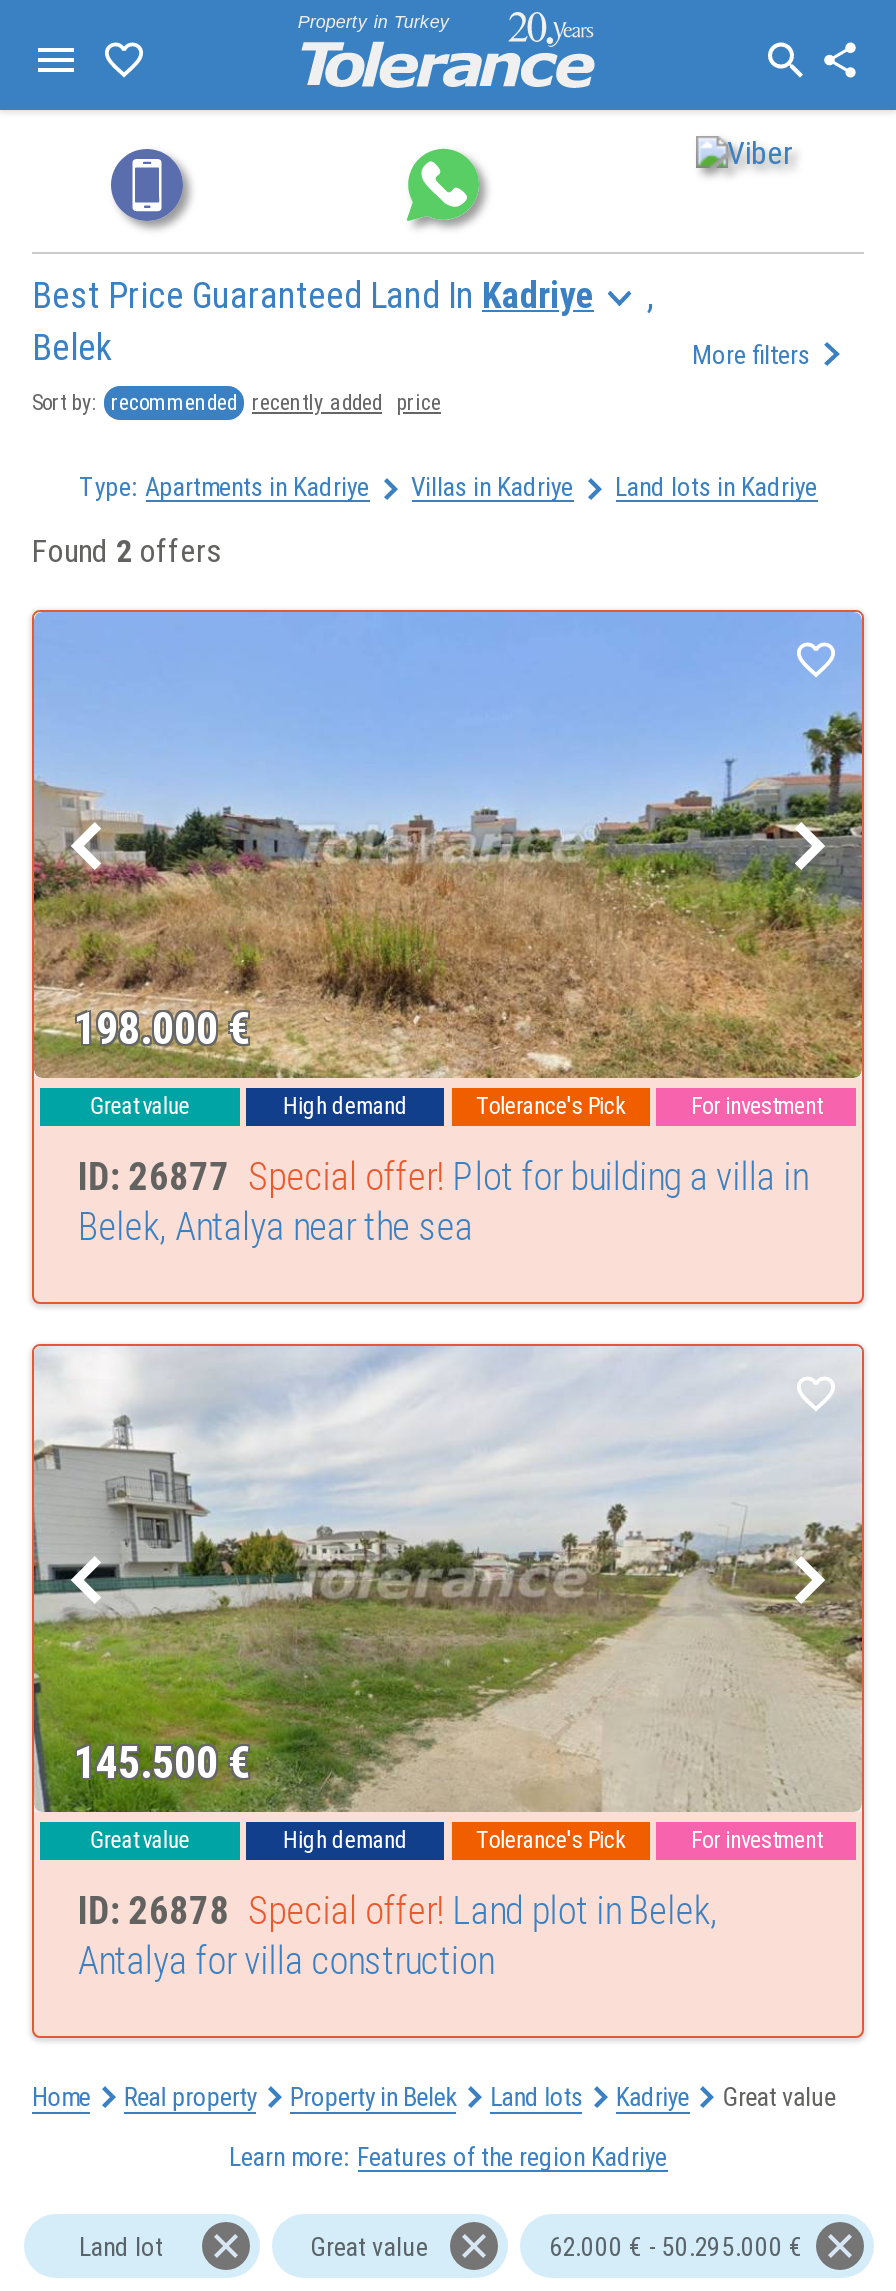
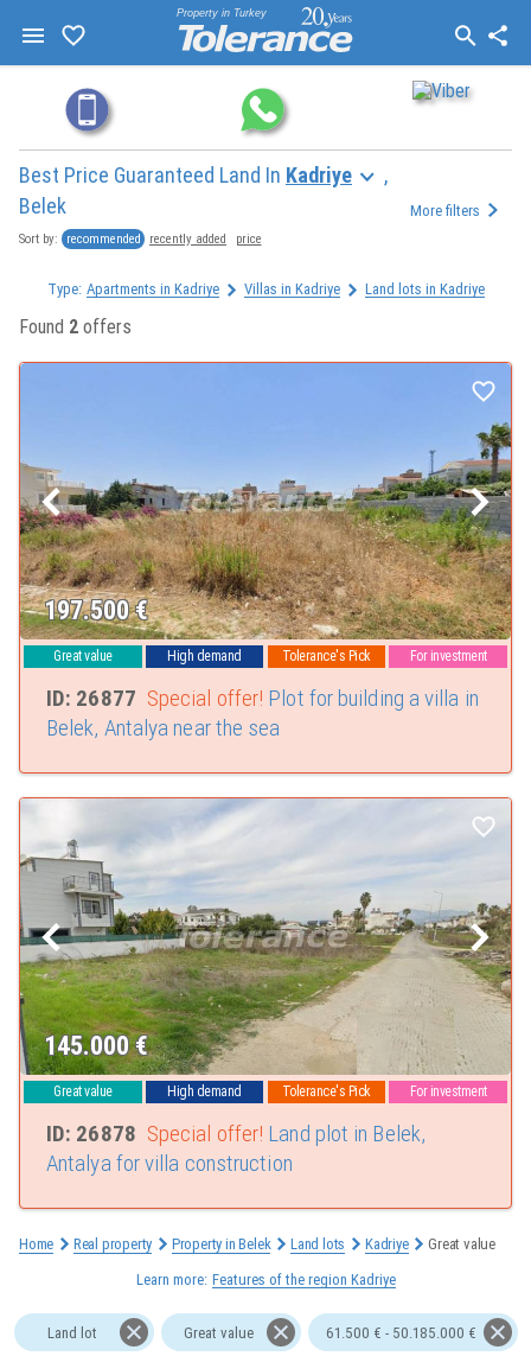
- 198.000€
+ 197.500€

- 145.500 €
+ 145.000 €

- 62.000 € - 50.295.000 €
+ 61.500 € - 50.185.000 €
